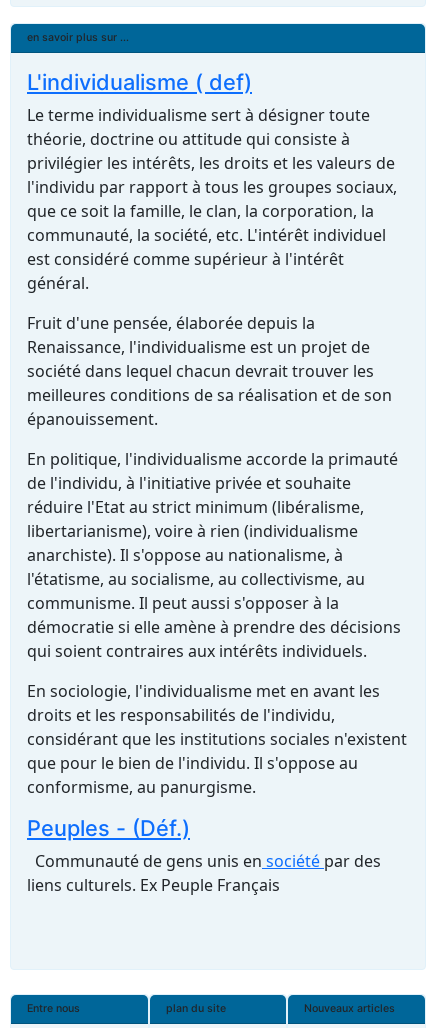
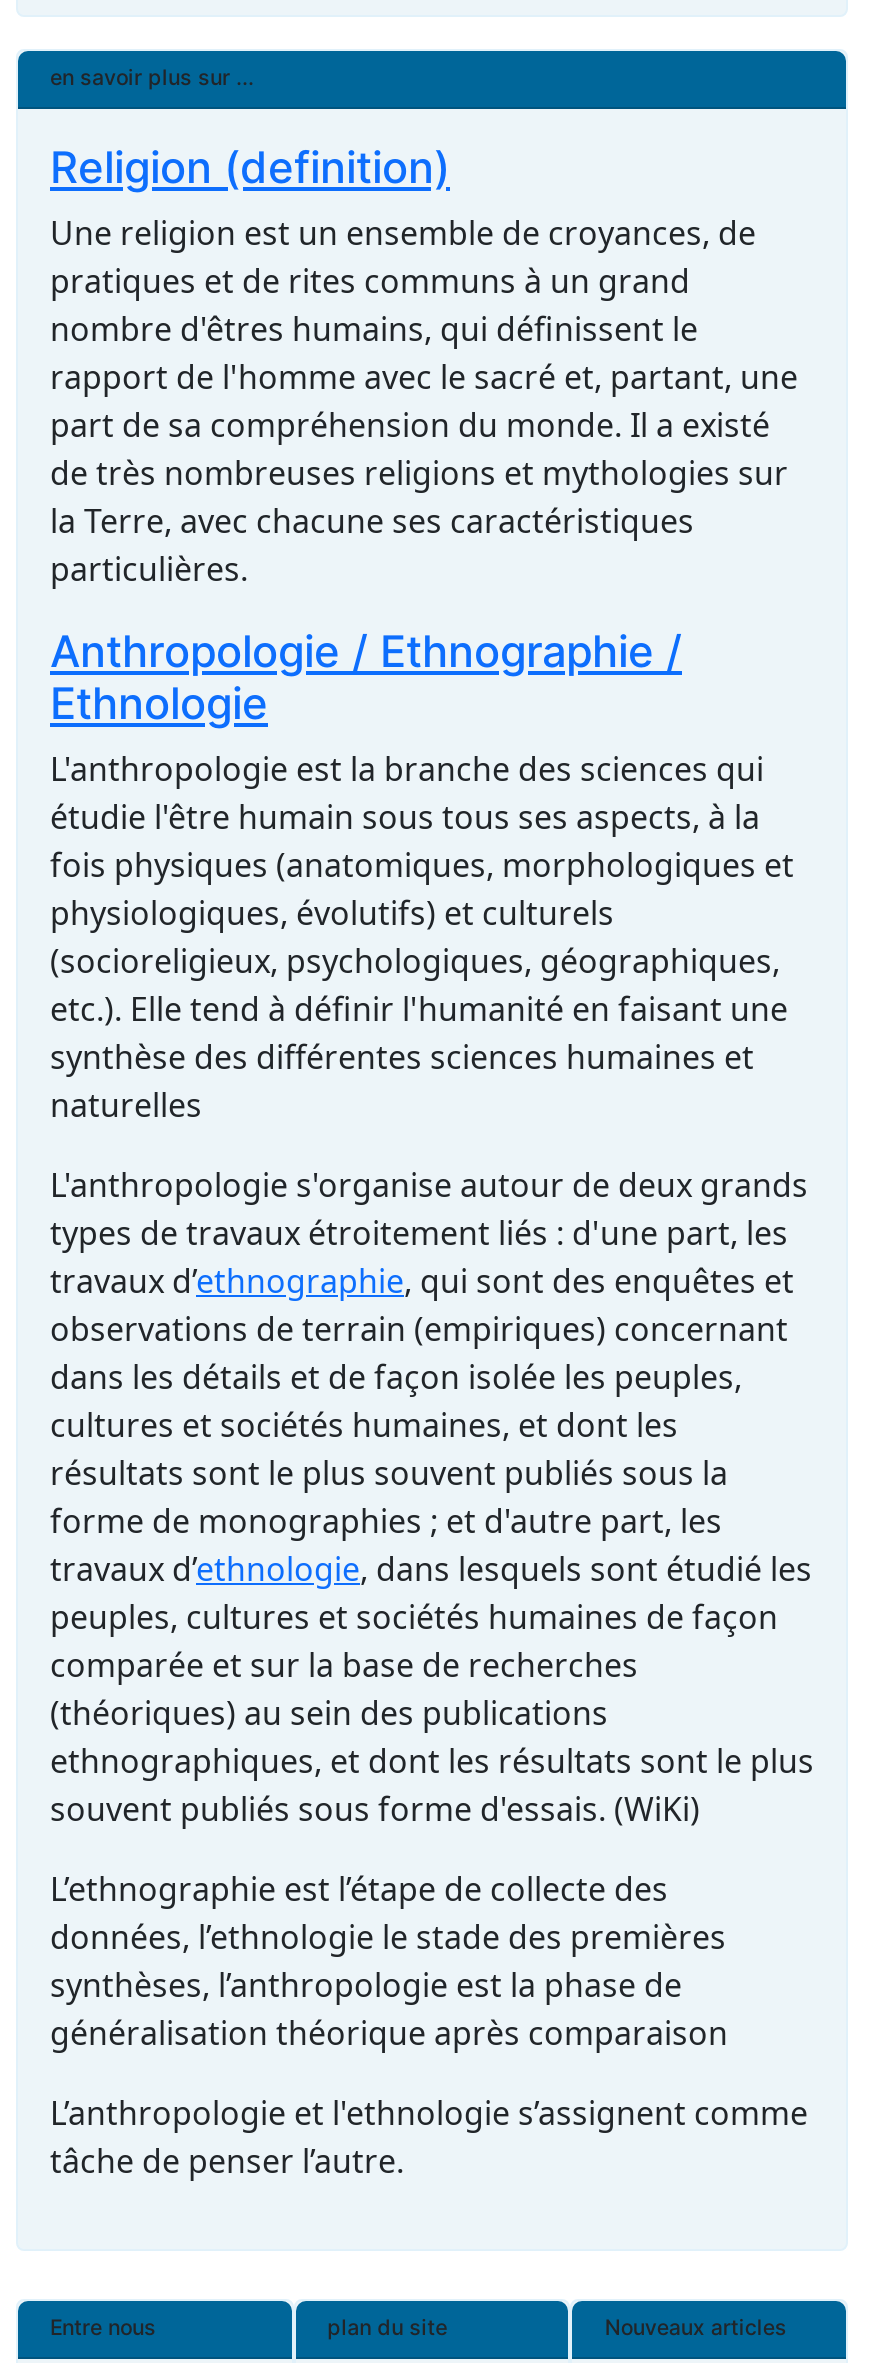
- L'individualisme ( def)
- Le terme individualisme sert à désigner toute
- théorie, doctrine ou attitude qui consiste à
- privilégier les intérêts, les droits et les valeurs de
- l'individu par rapport à tous les groupes sociaux,
- que ce soit la famille, le clan, la corporation, la
- communauté, la société, etc. L'intérêt individuel
- est considéré comme supérieur à l'intérêt
- général.
+ Religion (definition)
+ Une religion est un ensemble de croyances, de
+ pratiques et de rites communs à un grand
+ nombre d'êtres humains, qui définissent le
+ rapport de l'homme avec le sacré et, partant, une
+ part de sa compréhension du monde. Il a existé
+ de très nombreuses religions et mythologies sur
+ la Terre, avec chacune ses caractéristiques
+ particulières.

- Fruit d'une pensée, élaborée depuis la
- Renaissance, l'individualisme est un projet de
- société dans lequel chacun devrait trouver les
- meilleures conditions de sa réalisation et de son
- épanouissement.
+ Anthropologie / Ethnographie /
+ Ethnologie
+ L'anthropologie est la branche des sciences qui
+ étudie l'être humain sous tous ses aspects, à la
+ fois physiques (anatomiques, morphologiques et
+ physiologiques, évolutifs) et culturels
+ (socioreligieux, psychologiques, géographiques,
+ etc.). Elle tend à définir l'humanité en faisant une
+ synthèse des différentes sciences humaines et
+ naturelles

- En politique, l'individualisme accorde la primauté
- de l'individu, à l'initiative privée et souhaite
- réduire l'Etat au strict minimum (libéralisme,
- libertarianisme), voire à rien (individualisme
- anarchiste). Il s'oppose au nationalisme, à
- l'étatisme, au socialisme, au collectivisme, au
- communisme. Il peut aussi s'opposer à la
- démocratie si elle amène à prendre des décisions
- qui soient contraires aux intérêts individuels.
+ L'anthropologie s'organise autour de deux grands
+ types de travaux étroitement liés : d'une part, les
+ travaux d’ethnographie, qui sont des enquêtes et
+ observations de terrain (empiriques) concernant
+ dans les détails et de façon isolée les peuples,
+ cultures et sociétés humaines, et dont les
+ résultats sont le plus souvent publiés sous la
+ forme de monographies ; et d'autre part, les
+ travaux d’ethnologie, dans lesquels sont étudié les
+ peuples, cultures et sociétés humaines de façon
+ comparée et sur la base de recherches
+ (théoriques) au sein des publications
+ ethnographiques, et dont les résultats sont le plus
+ souvent publiés sous forme d'essais. (WiKi)

- En sociologie, l'individualisme met en avant les
- droits et les responsabilités de l'individu,
- considérant que les institutions sociales n'existent
- que pour le bien de l'individu. Il s'oppose au
- conformisme, au panurgisme.
+ L’ethnographie est l’étape de collecte des
+ données, l’ethnologie le stade des premières
+ synthèses, l’anthropologie est la phase de
+ généralisation théorique après comparaison

- Peuples - (Déf.)
- Communauté de gens unis en société par des
- liens culturels. Ex Peuple Français
+ L’anthropologie et l'ethnologie s’assignent comme
+ tâche de penser l’autre.
